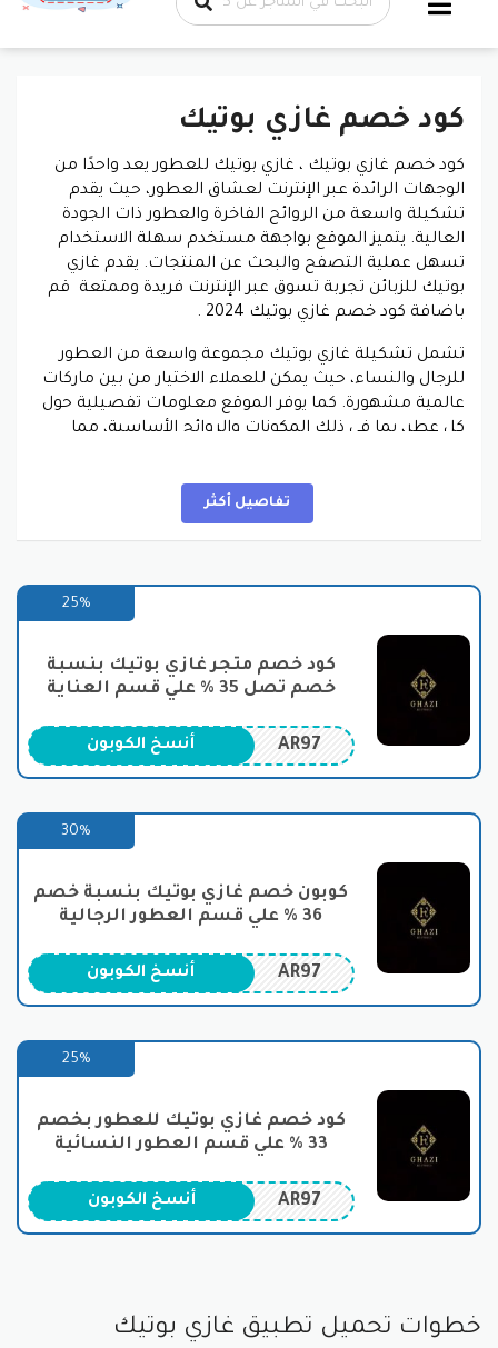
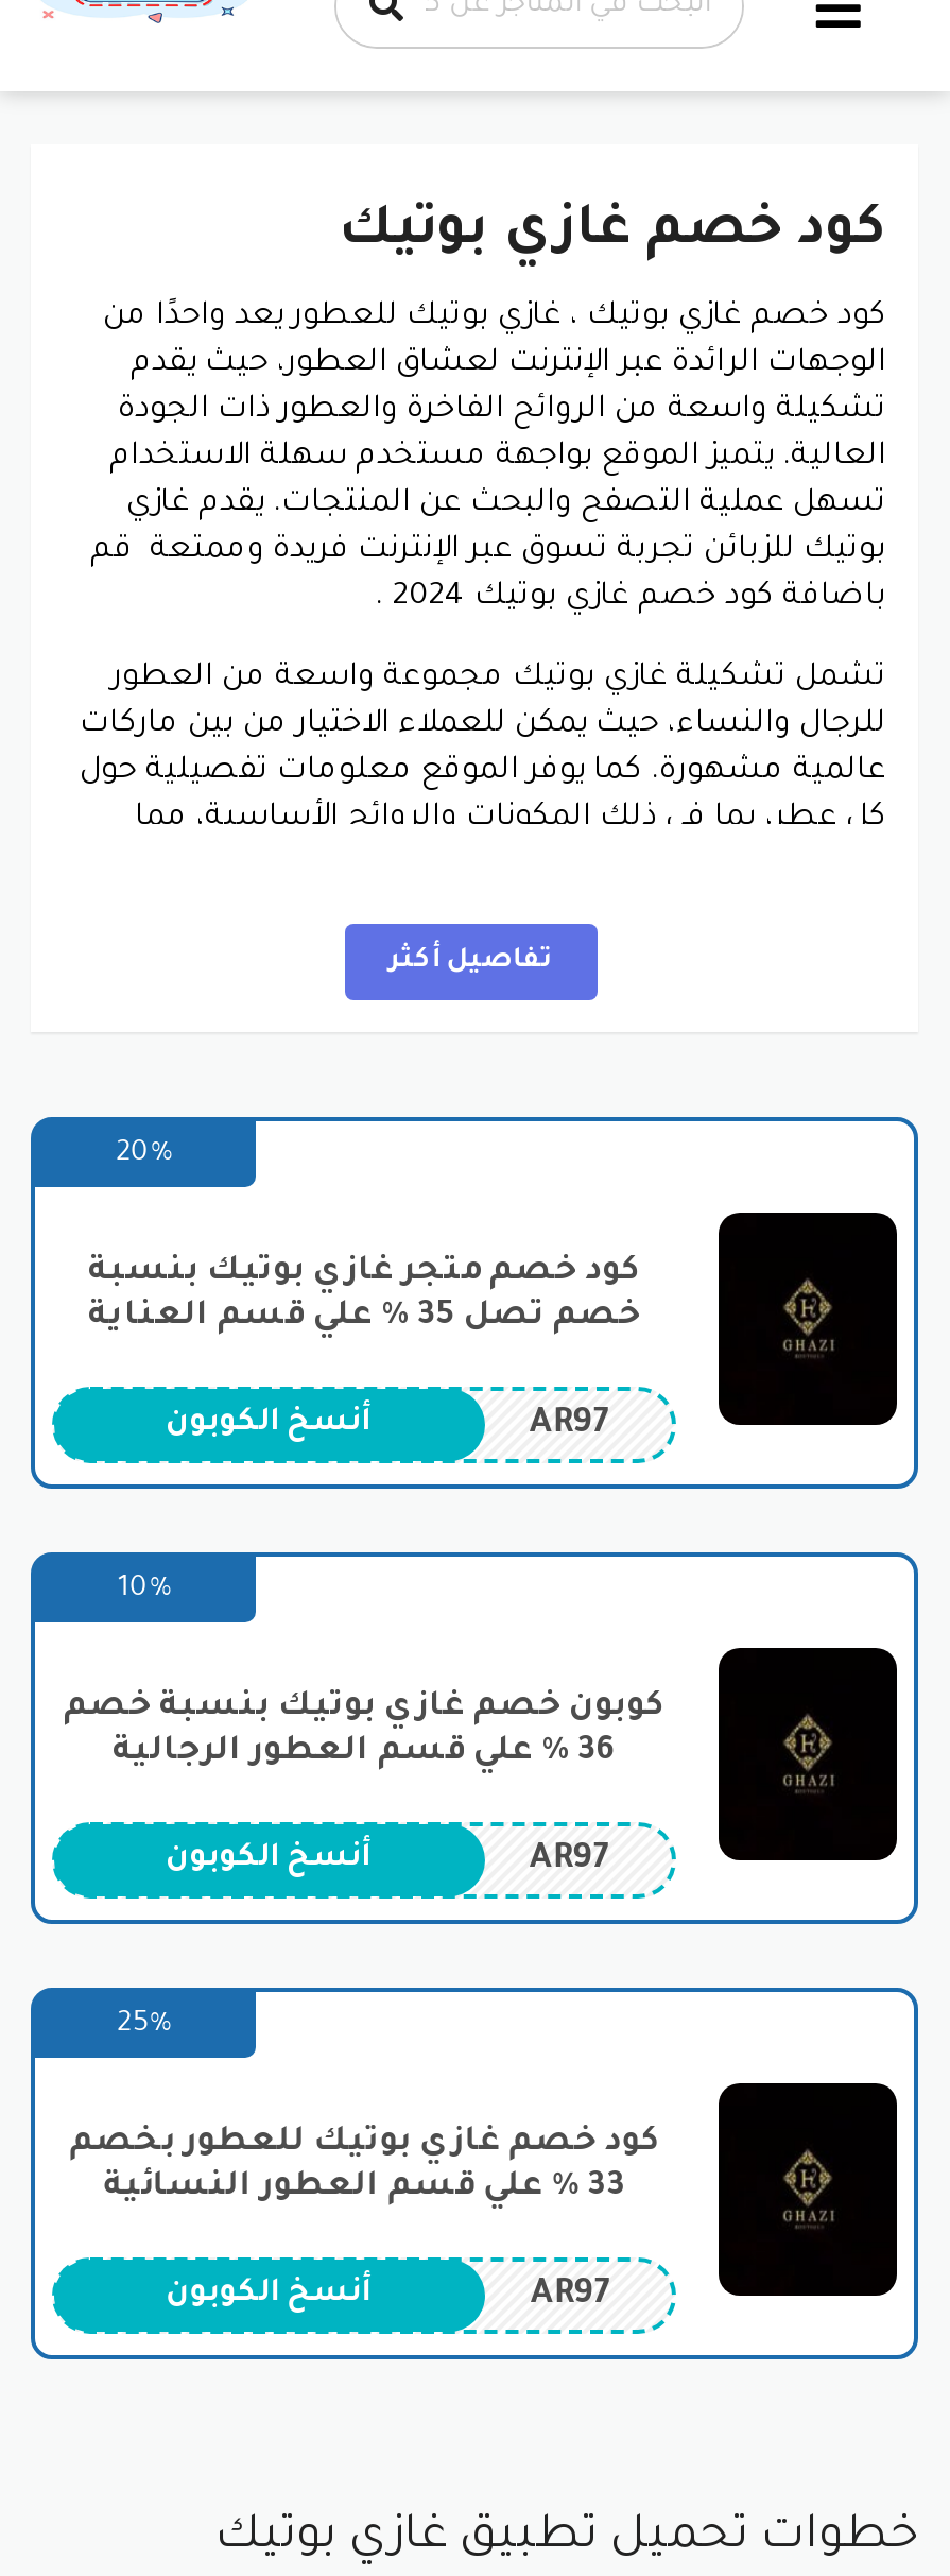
- 25%
+ 20%

- 30%
+ 10%
